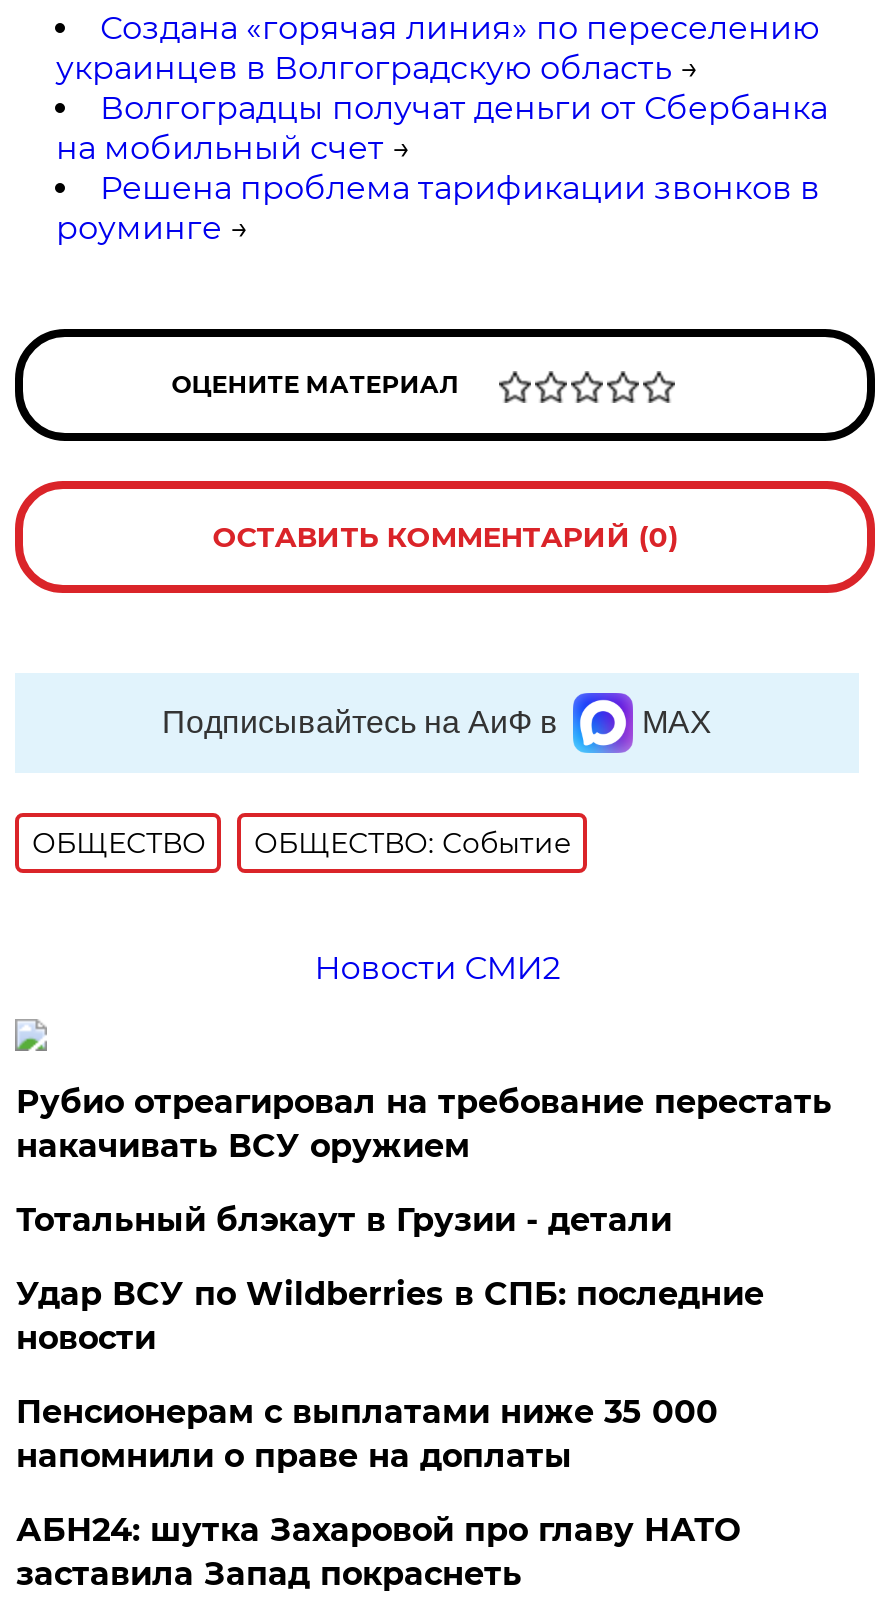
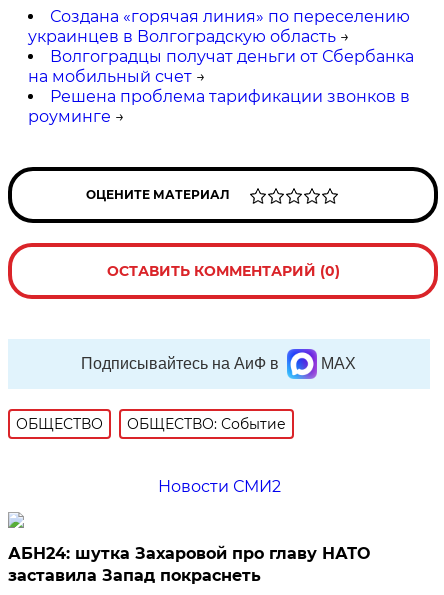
- Рубио отреагировал на требование перестать
- накачивать ВСУ оружием
- Тотальный блэкаут в Грузии - детали
- Удар ВСУ по Wildberries в СПБ: последние
- новости
- Пенсионерам с выплатами ниже 35 000
- напомнили о праве на доплаты
